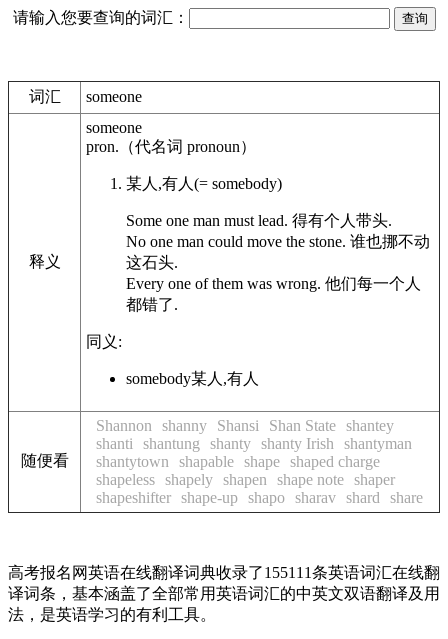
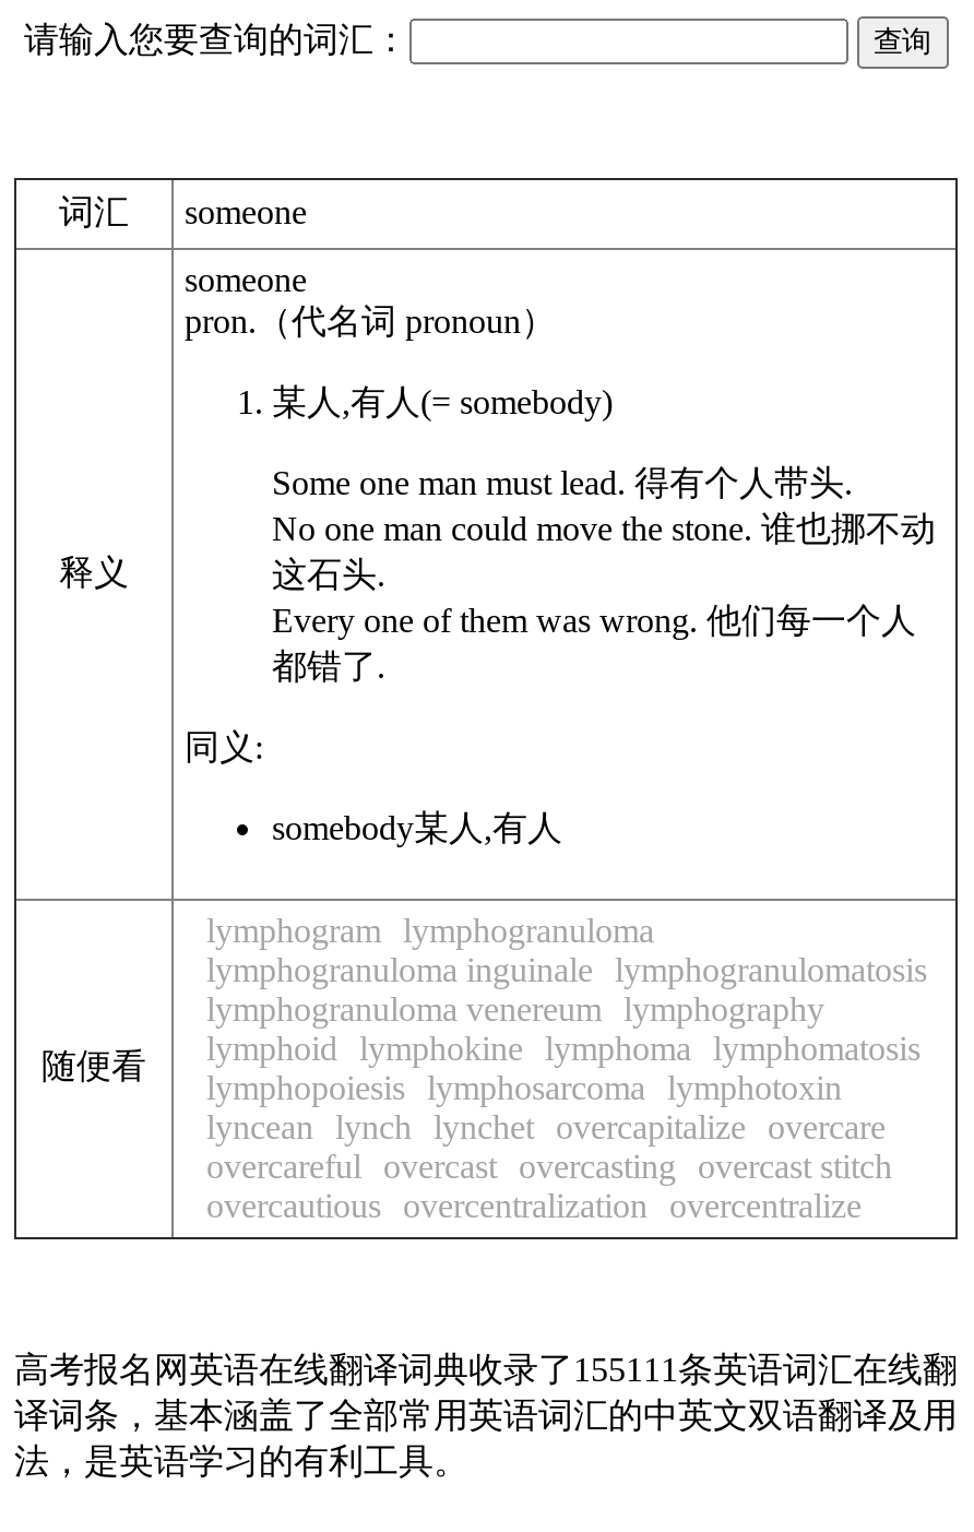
- Shannon shanny Shansi Shan State shantey
- shanti shantung shanty shanty Irish shantyman
- shantytown shapable shape shaped charge
- shapeless shapely shapen shape note shaper
- shapeshifter shape-up shapo sharav shard share
+ lymphogram lymphogranuloma
+ lymphogranuloma inguinale lymphogranulomatosis
+ lymphogranuloma venereum lymphography
+ lymphoid lymphokine lymphoma lymphomatosis
+ lymphopoiesis lymphosarcoma lymphotoxin
+ lyncean lynch lynchet overcapitalize overcare
+ overcareful overcast overcasting overcast stitch
+ overcautious overcentralization overcentralize
